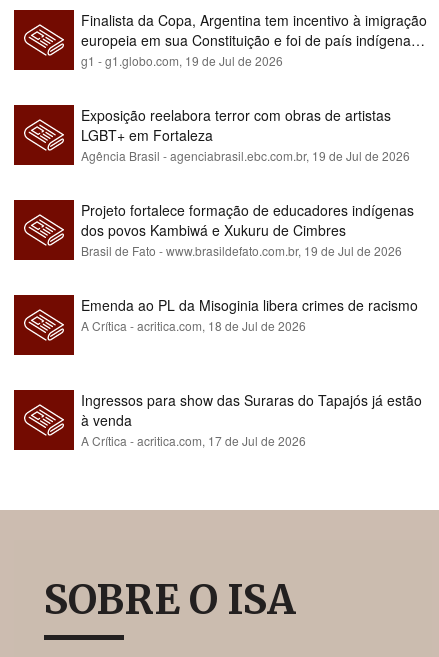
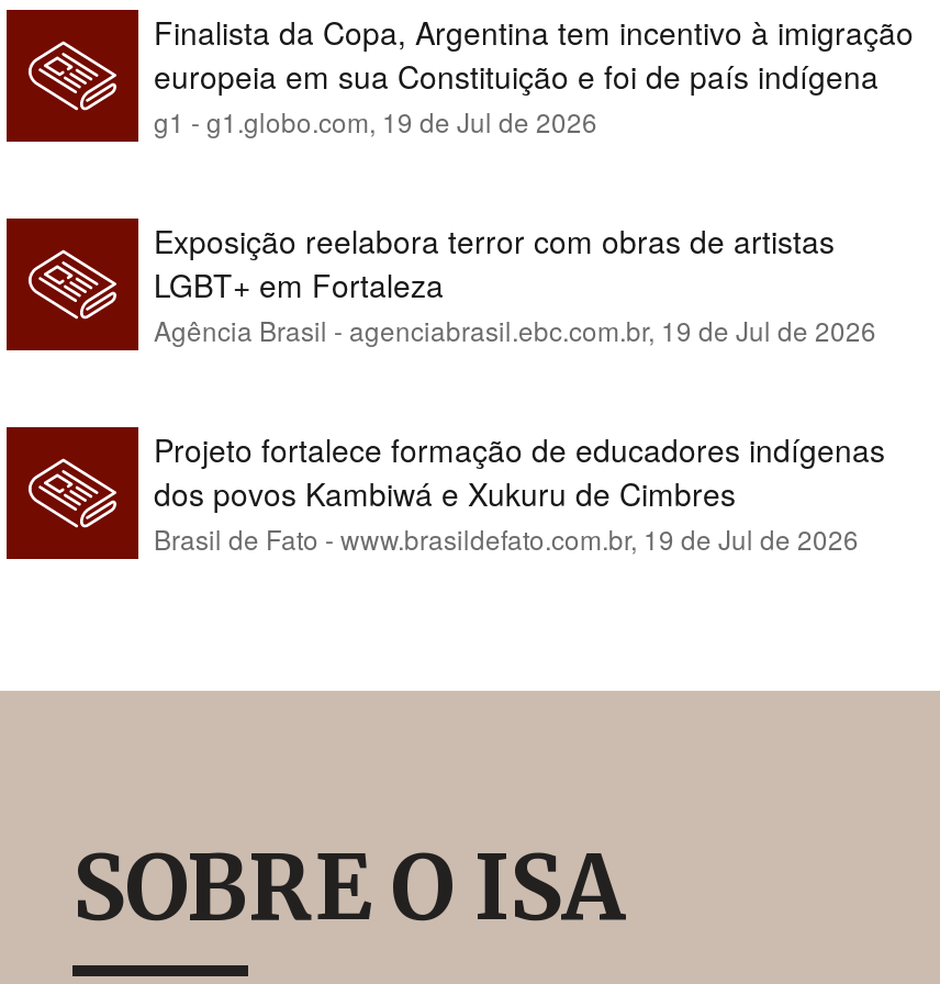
- Emenda ao PL da Misoginia libera crimes de racismo
- A Crítica - acritica.com, 18 de Jul de 2026

- Ingressos para show das Suraras do Tapajós já estão
- à venda
- A Crítica - acritica.com, 17 de Jul de 2026
